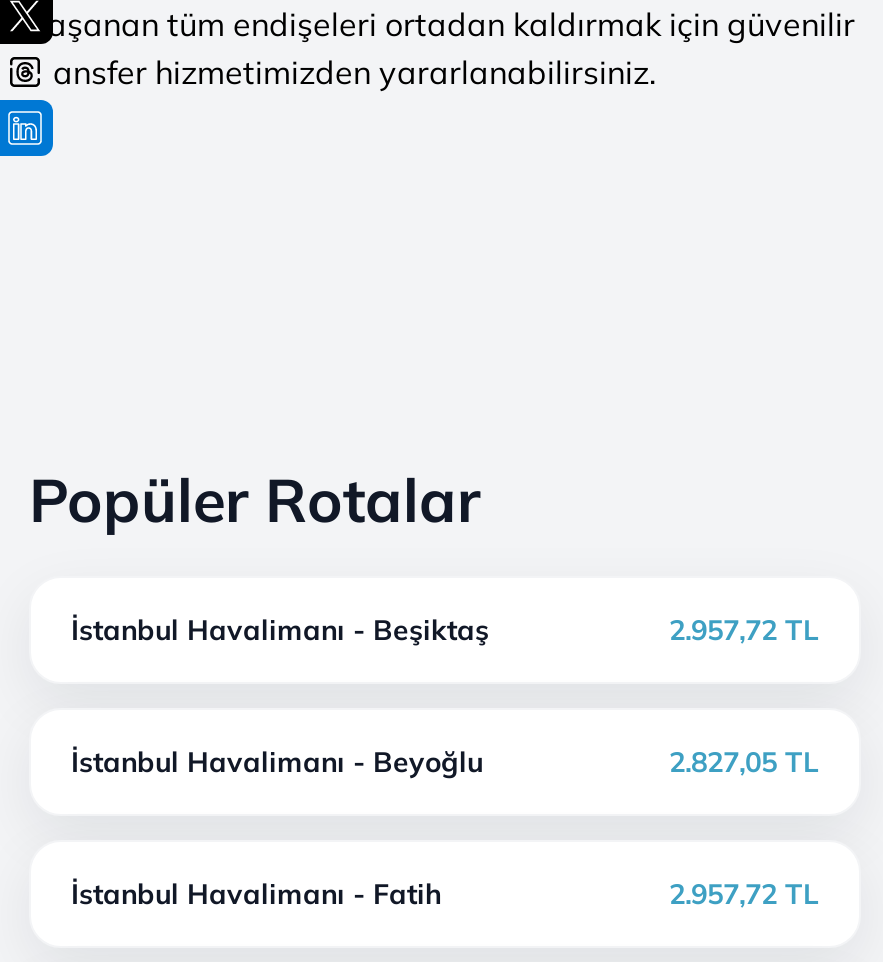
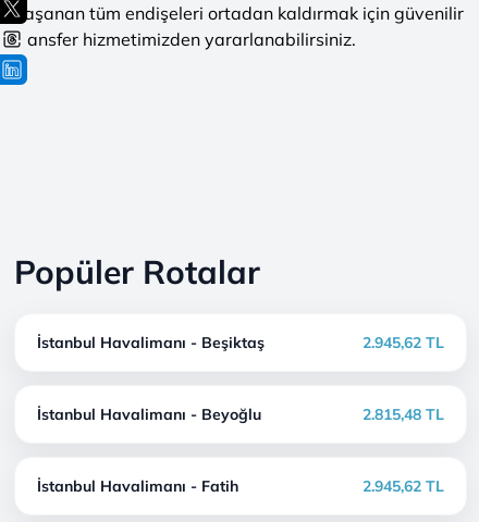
- 2.957,72 TL
+ 2.945,62 TL

- 2.827,05 TL
+ 2.815,48 TL

- 2.957,72 TL
+ 2.945,62 TL
